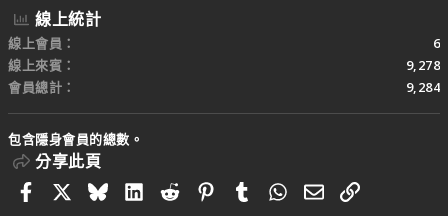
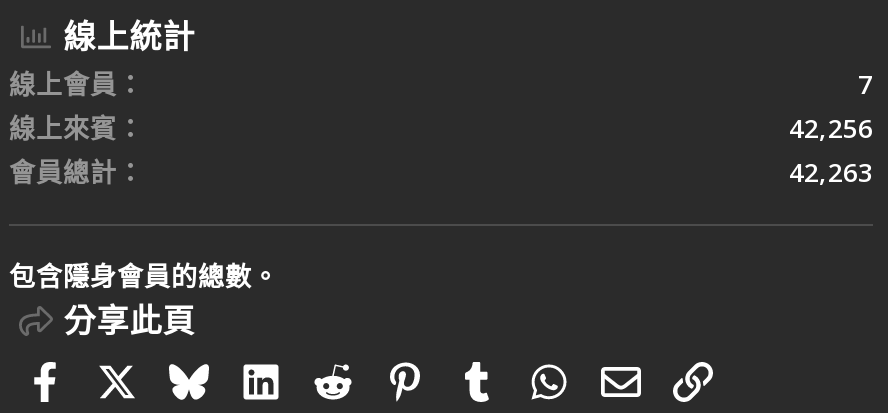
- 6
+ 7

- 9,278
+ 42,256

- 9,284
+ 42,263
